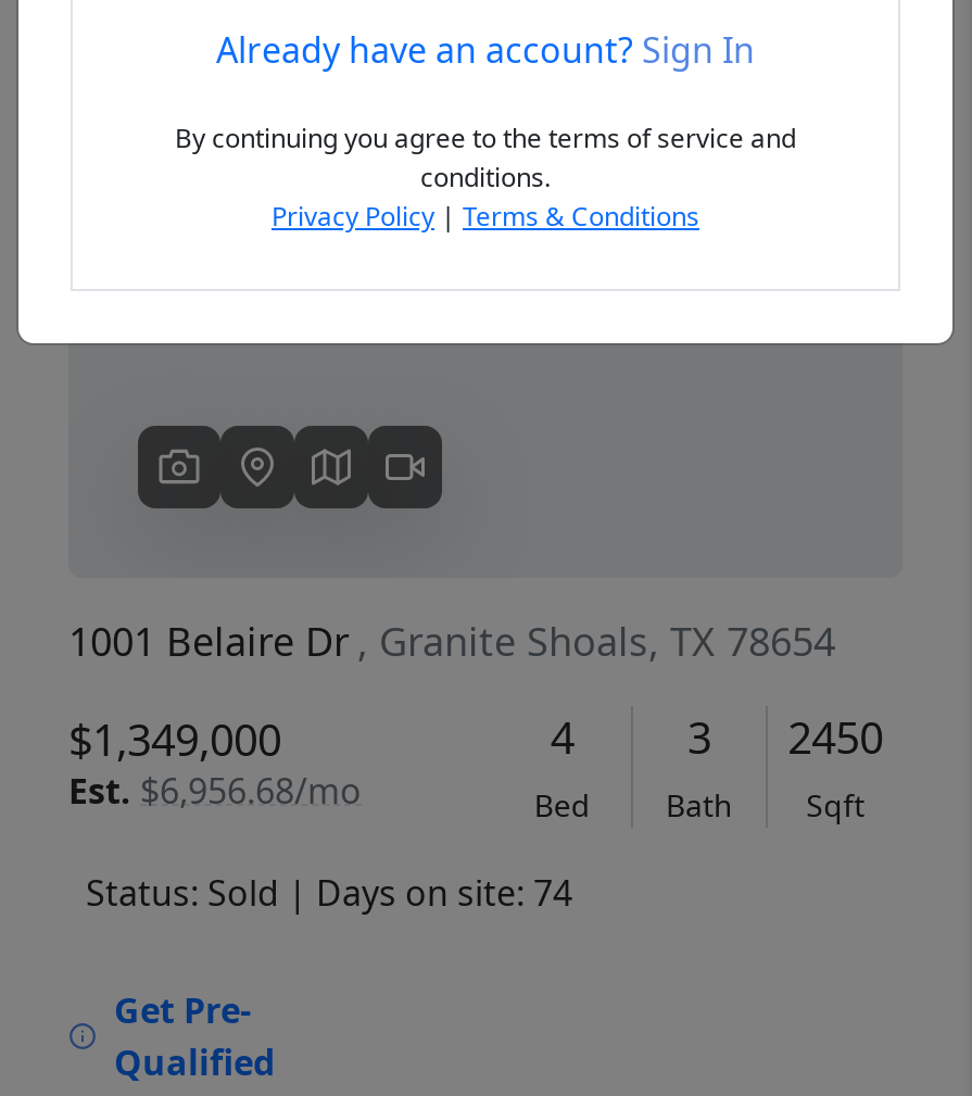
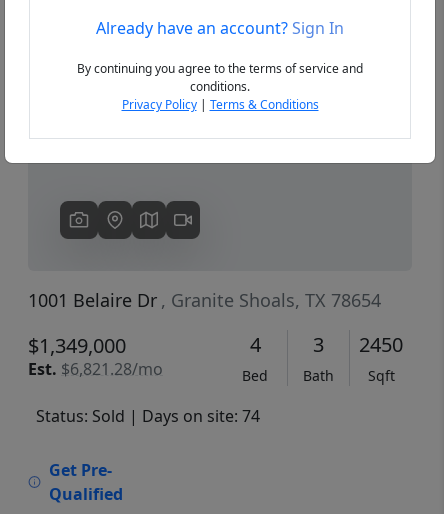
- Est. $6,956.68/mo
+ Est. $6,821.28/mo
